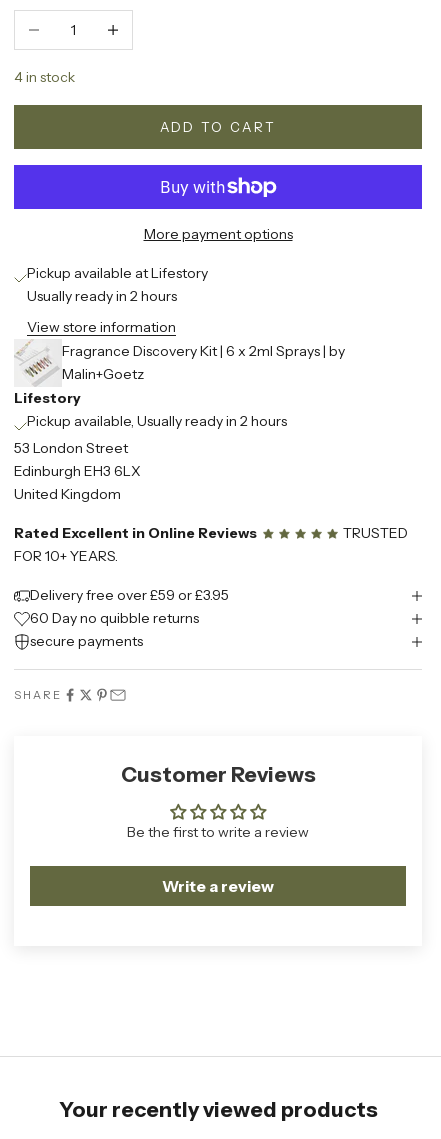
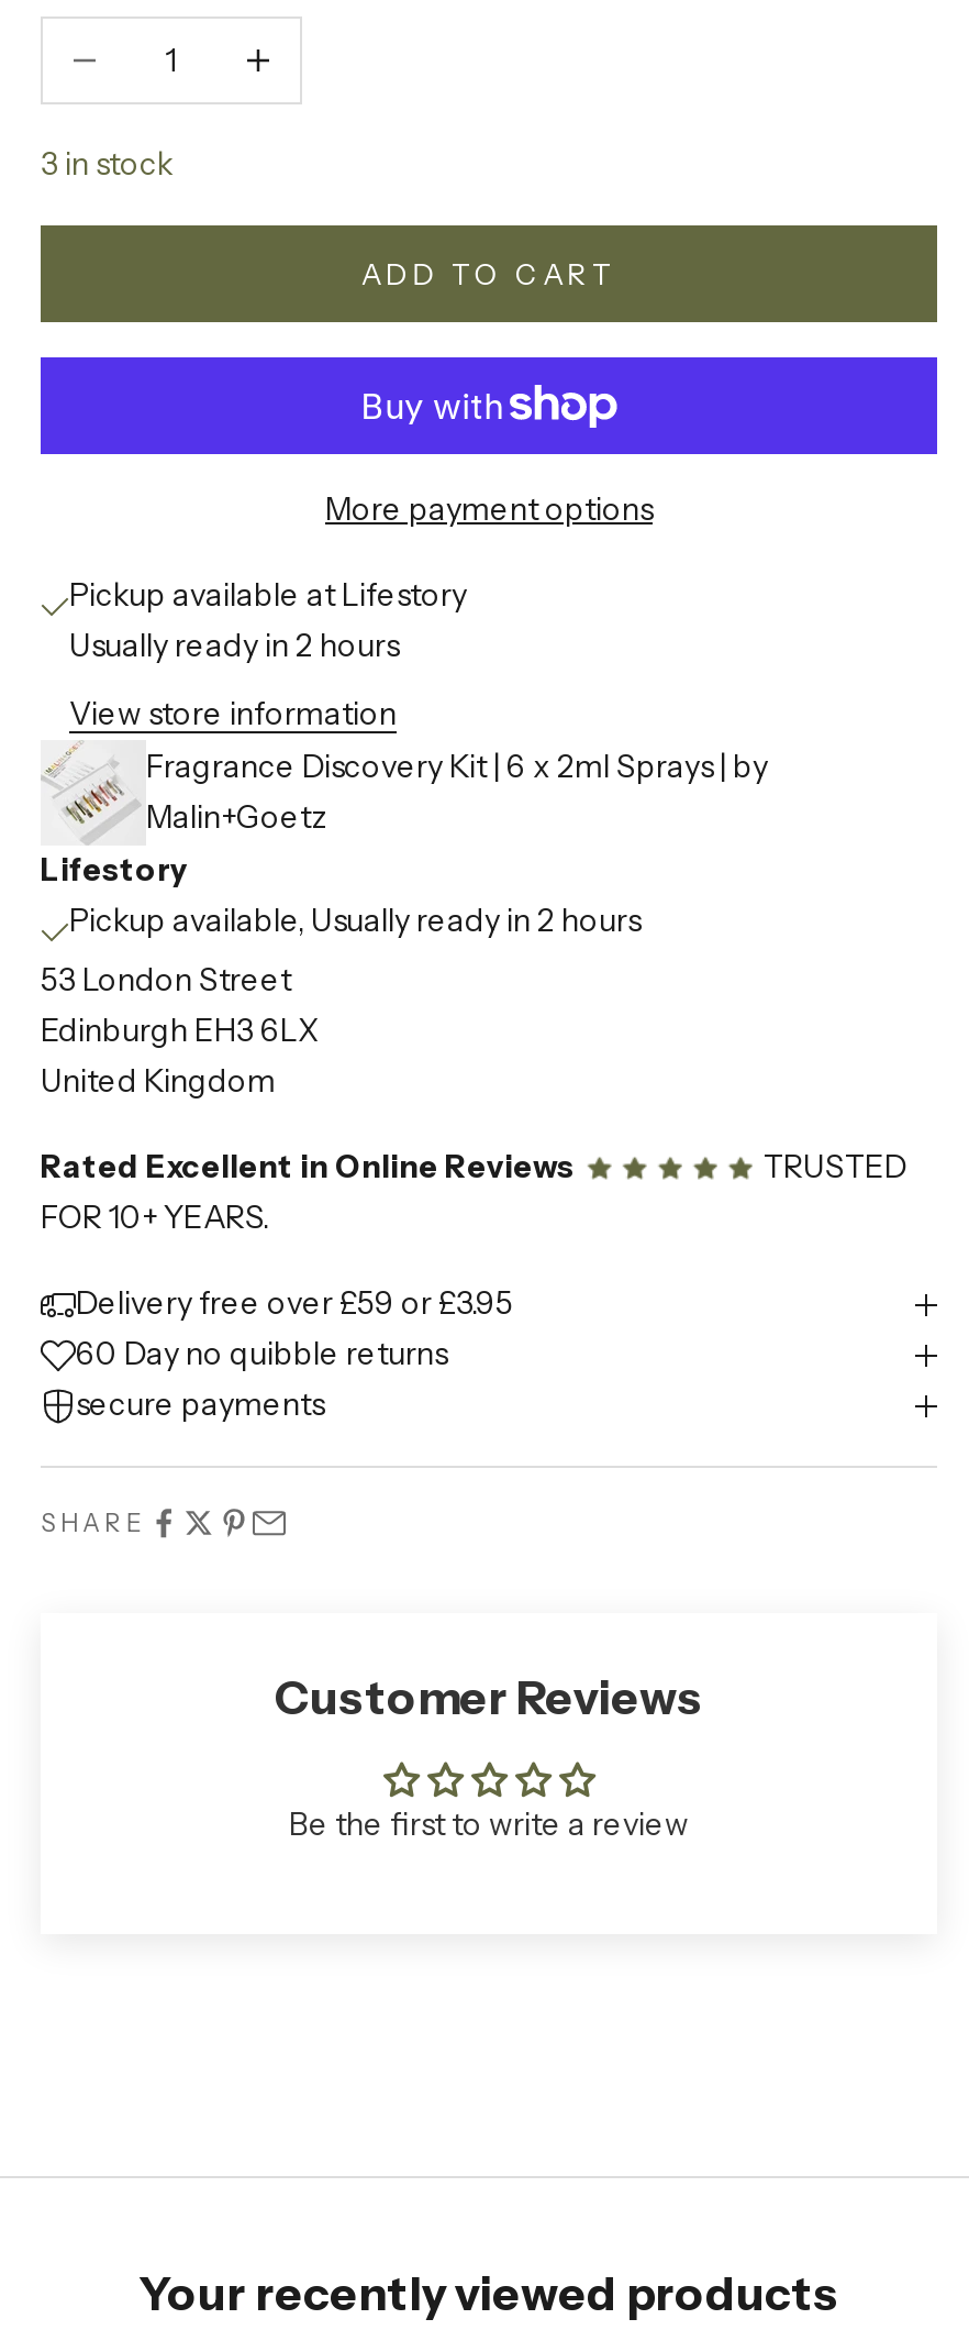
- 4 in stock
+ 3 in stock

- Write a review
